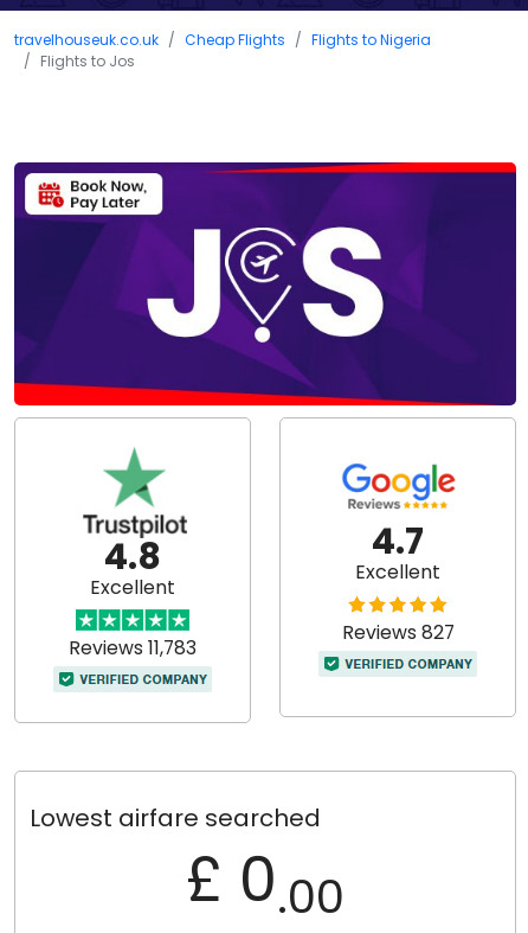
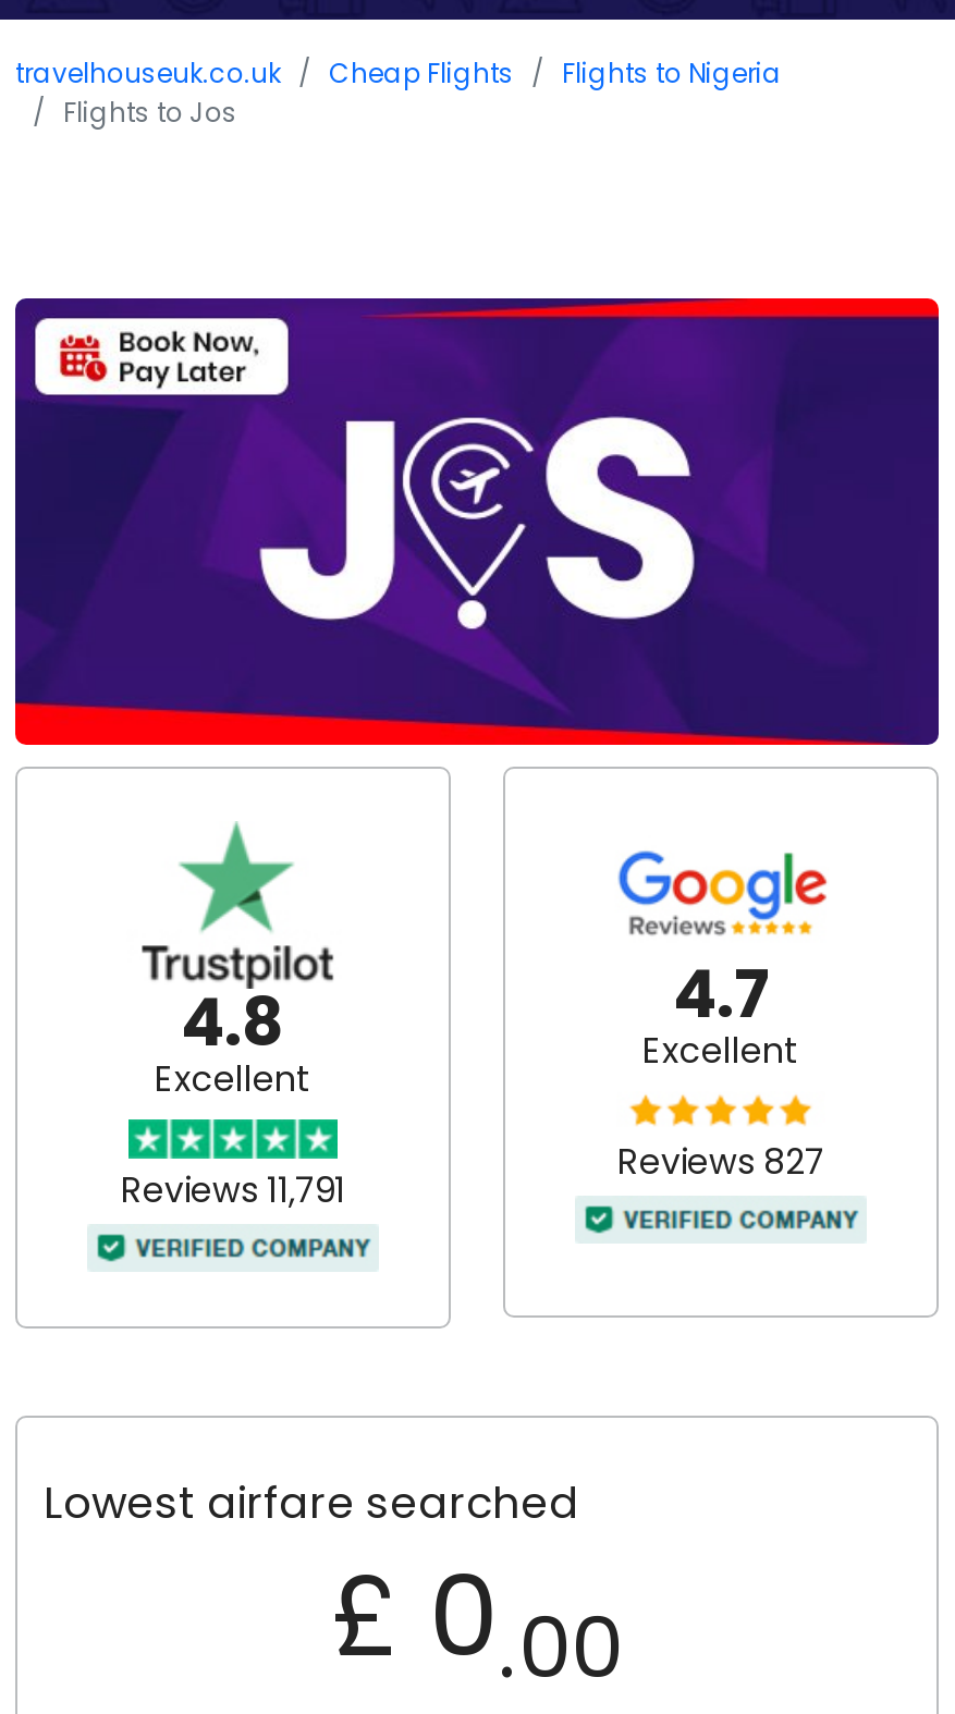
- Reviews 11,783
+ Reviews 11,791
